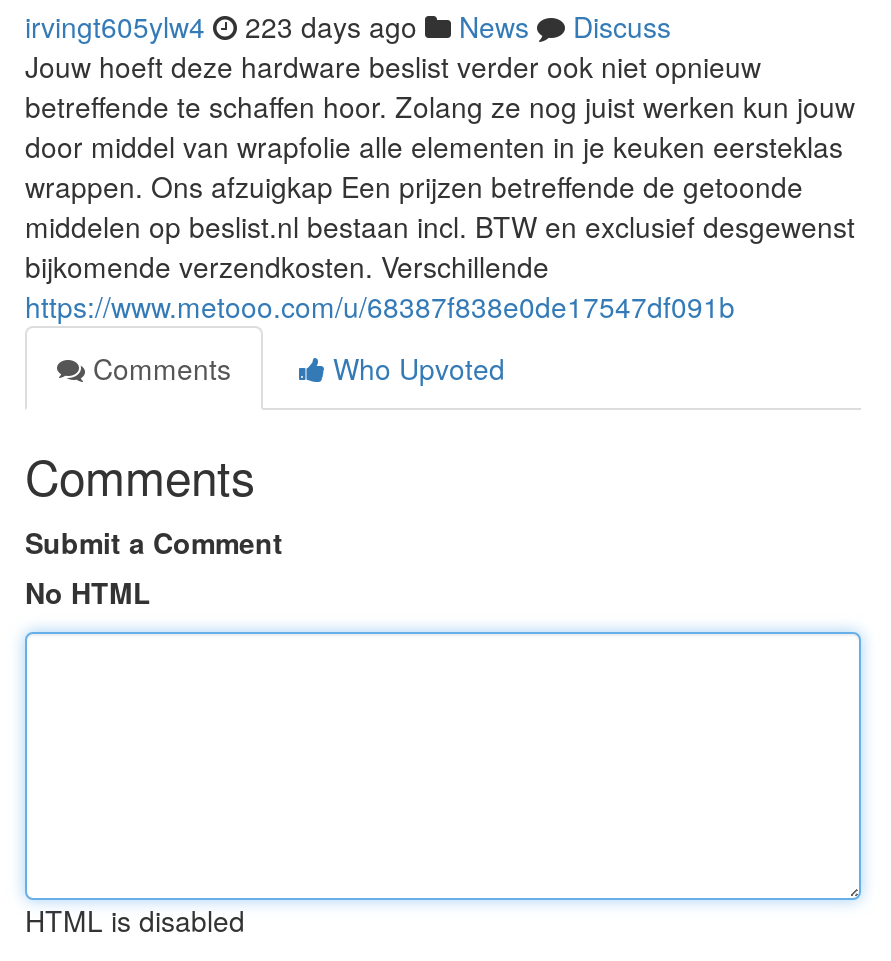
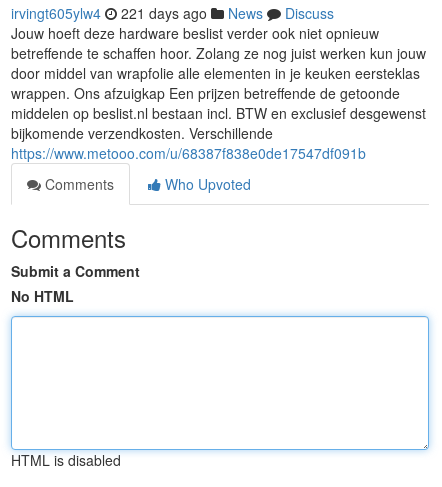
- irvingt605ylw4 223 days ago News Discuss
+ irvingt605ylw4 221 days ago News Discuss
